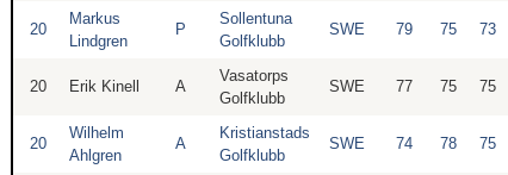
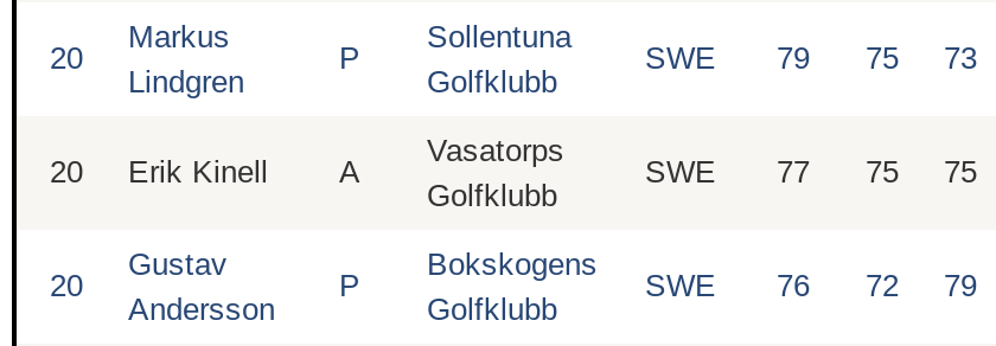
- Wilhelm
- Ahlgren
+ Gustav
+ Andersson

- Kristianstads
+ Bokskogens

- A
+ P

- 74
+ 76

- 78
+ 72

- 75
+ 79
